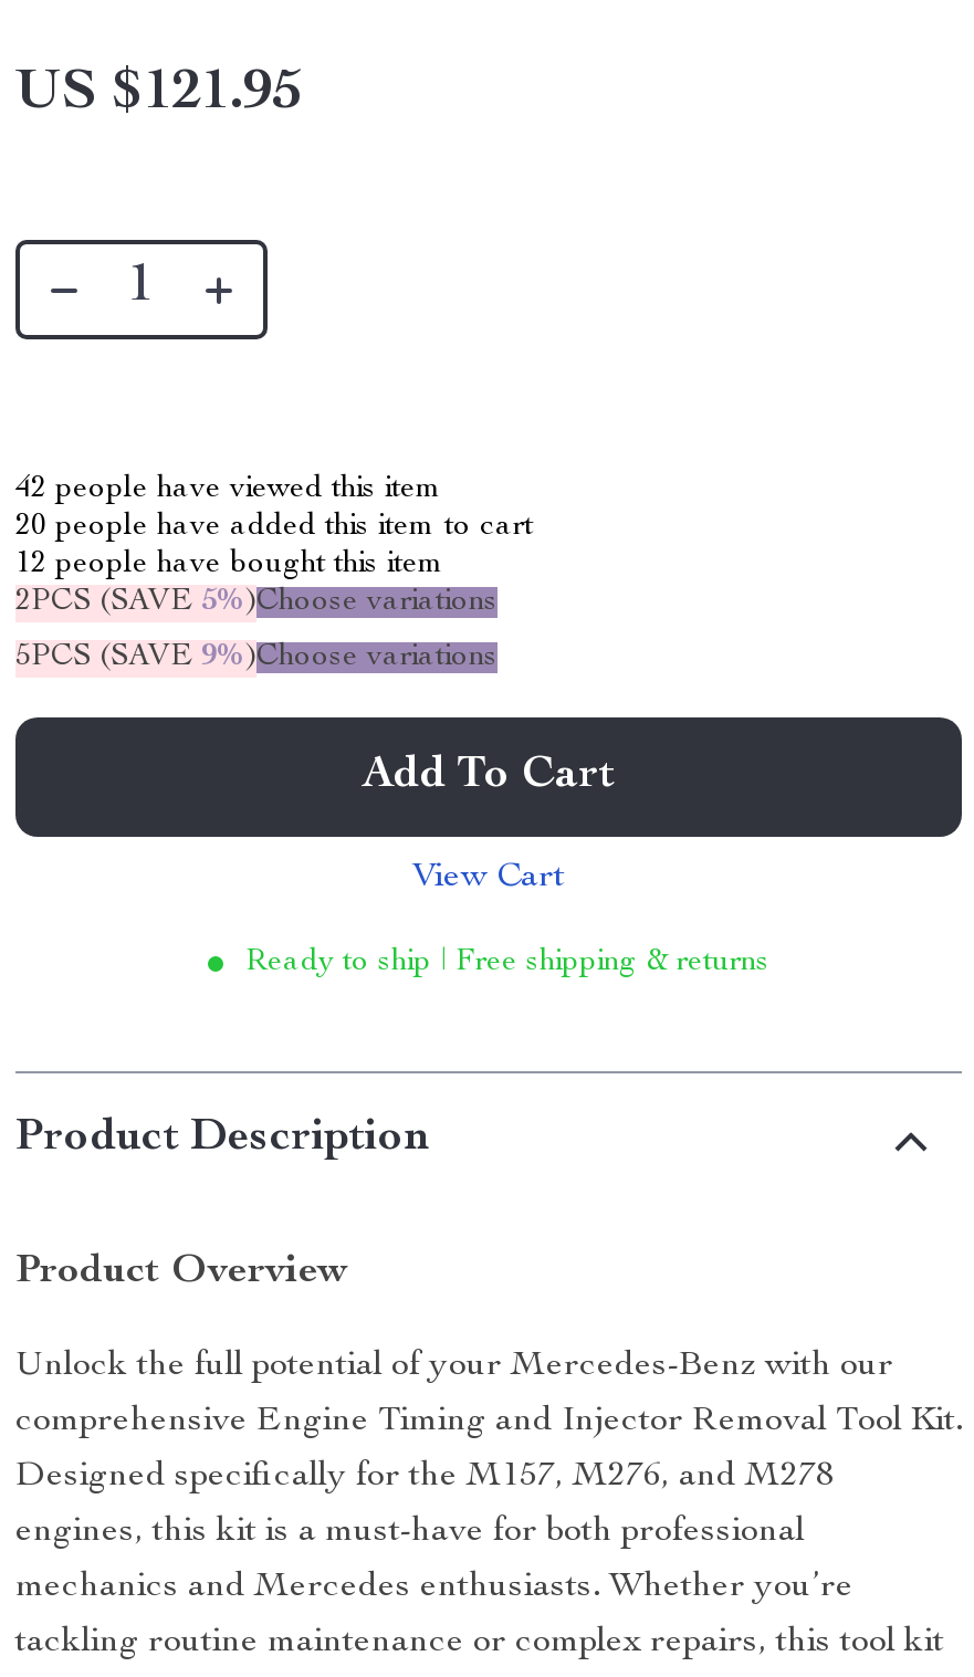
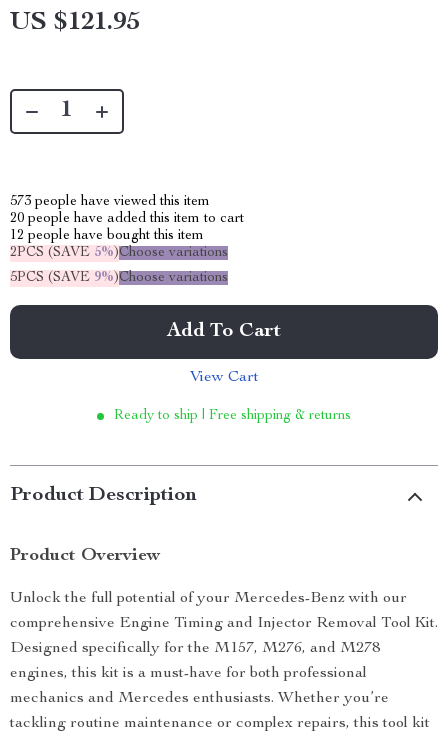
- 42 people have viewed this item
+ 573 people have viewed this item
